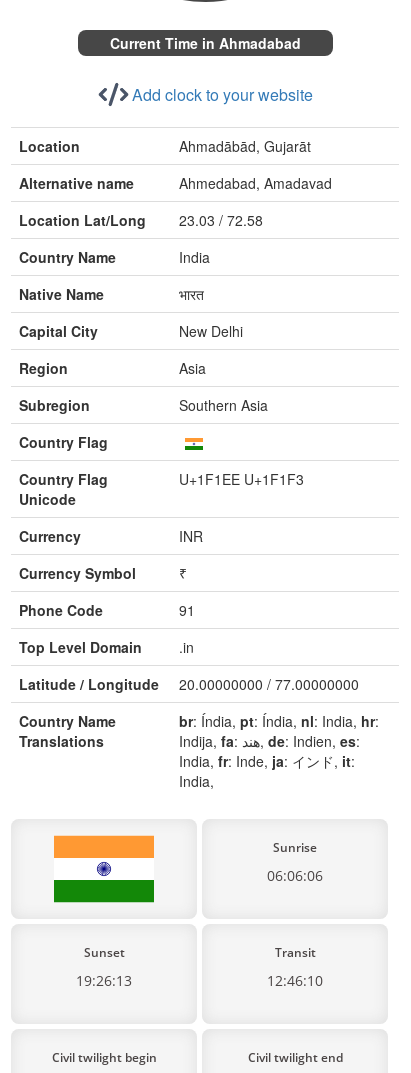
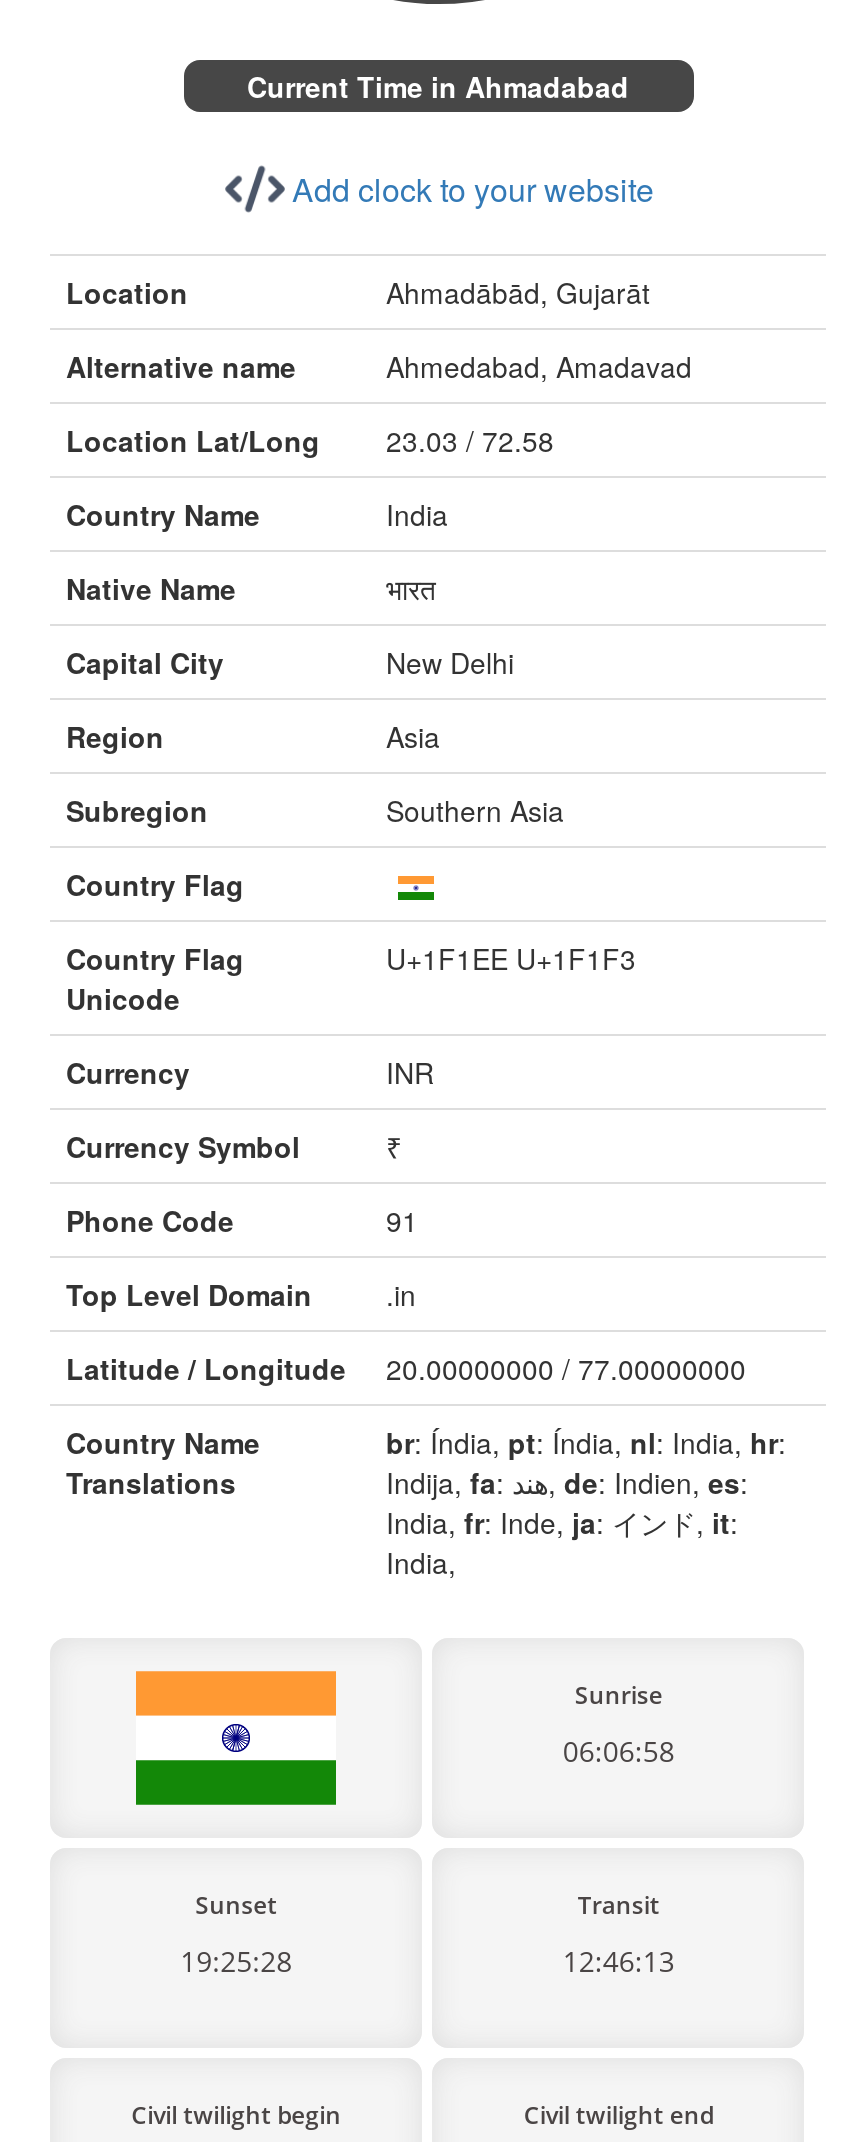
- 06:06:06
+ 06:06:58

- 19:26:13
+ 19:25:28

- 12:46:10
+ 12:46:13
